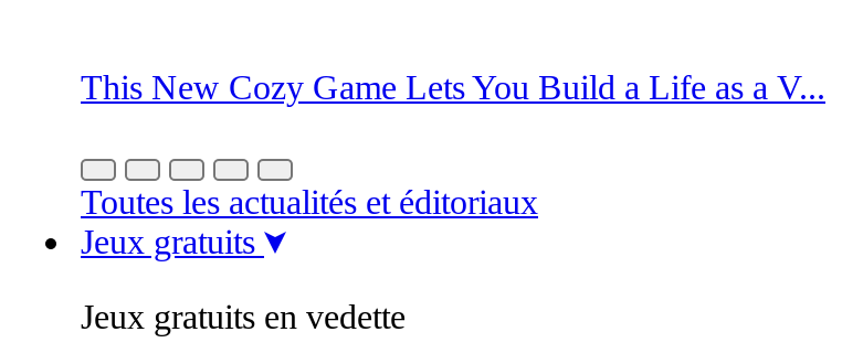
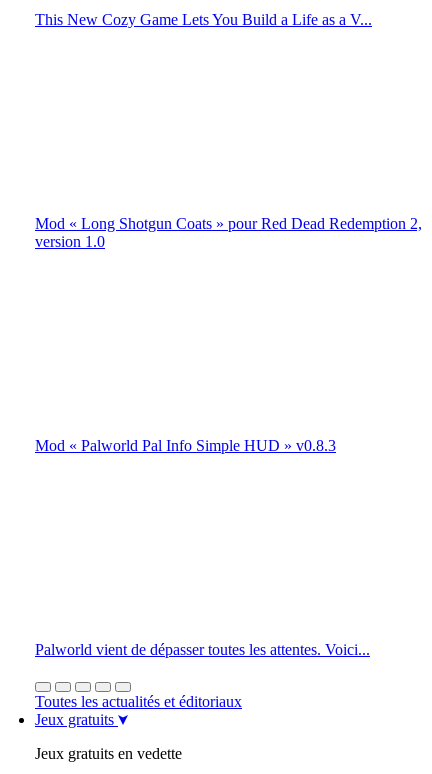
+ Mod « Long Shotgun Coats » pour Red Dead Redemption 2,
+ version 1.0

+ Mod « Palworld Pal Info Simple HUD » v0.8.3

+ Palworld vient de dépasser toutes les attentes. Voici...
